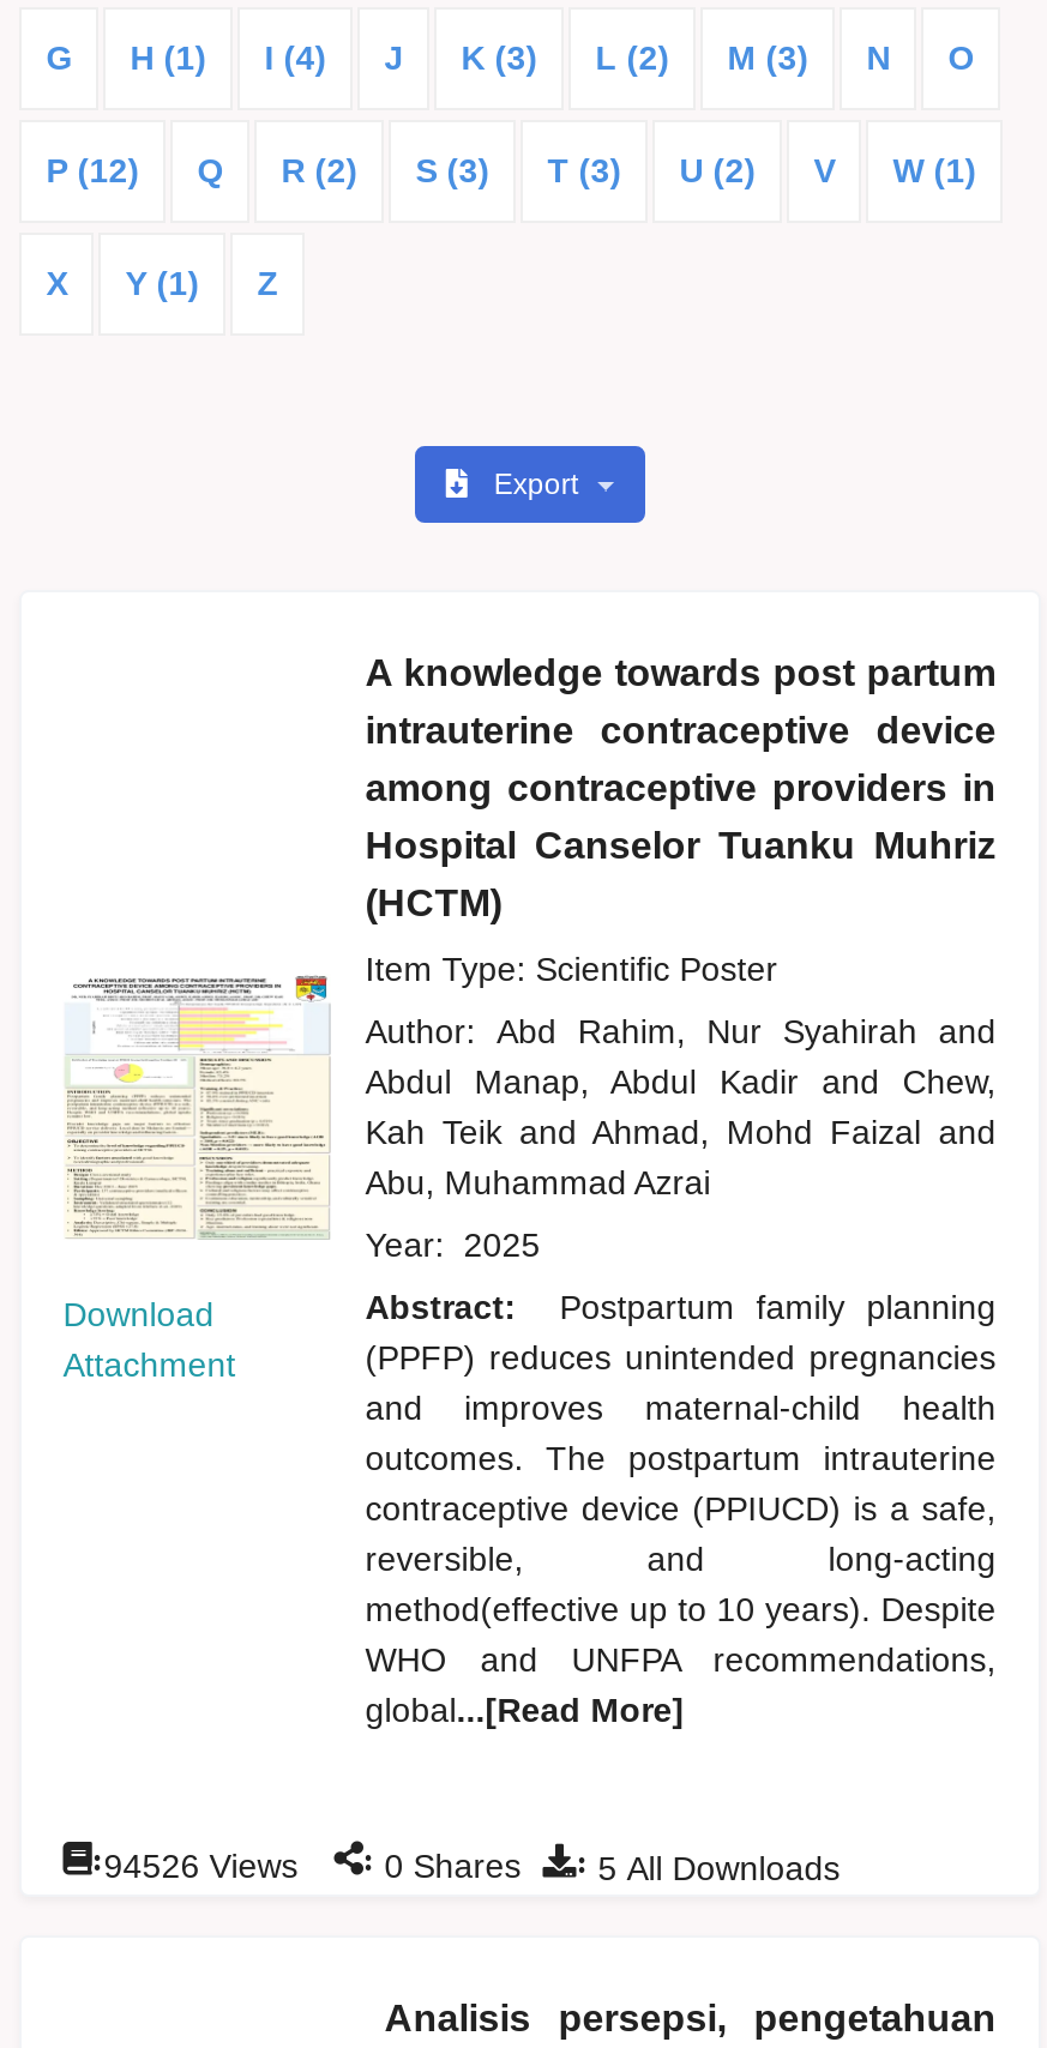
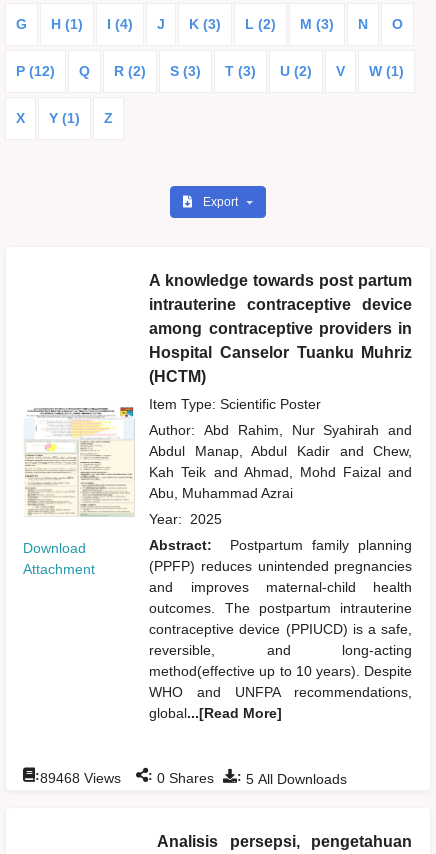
- :94526 Views : 0 Shares : 5 All Downloads
+ :89468 Views : 0 Shares : 5 All Downloads
